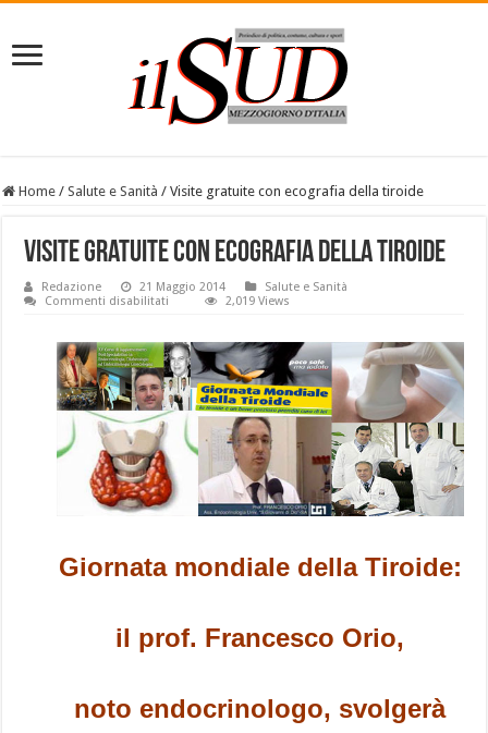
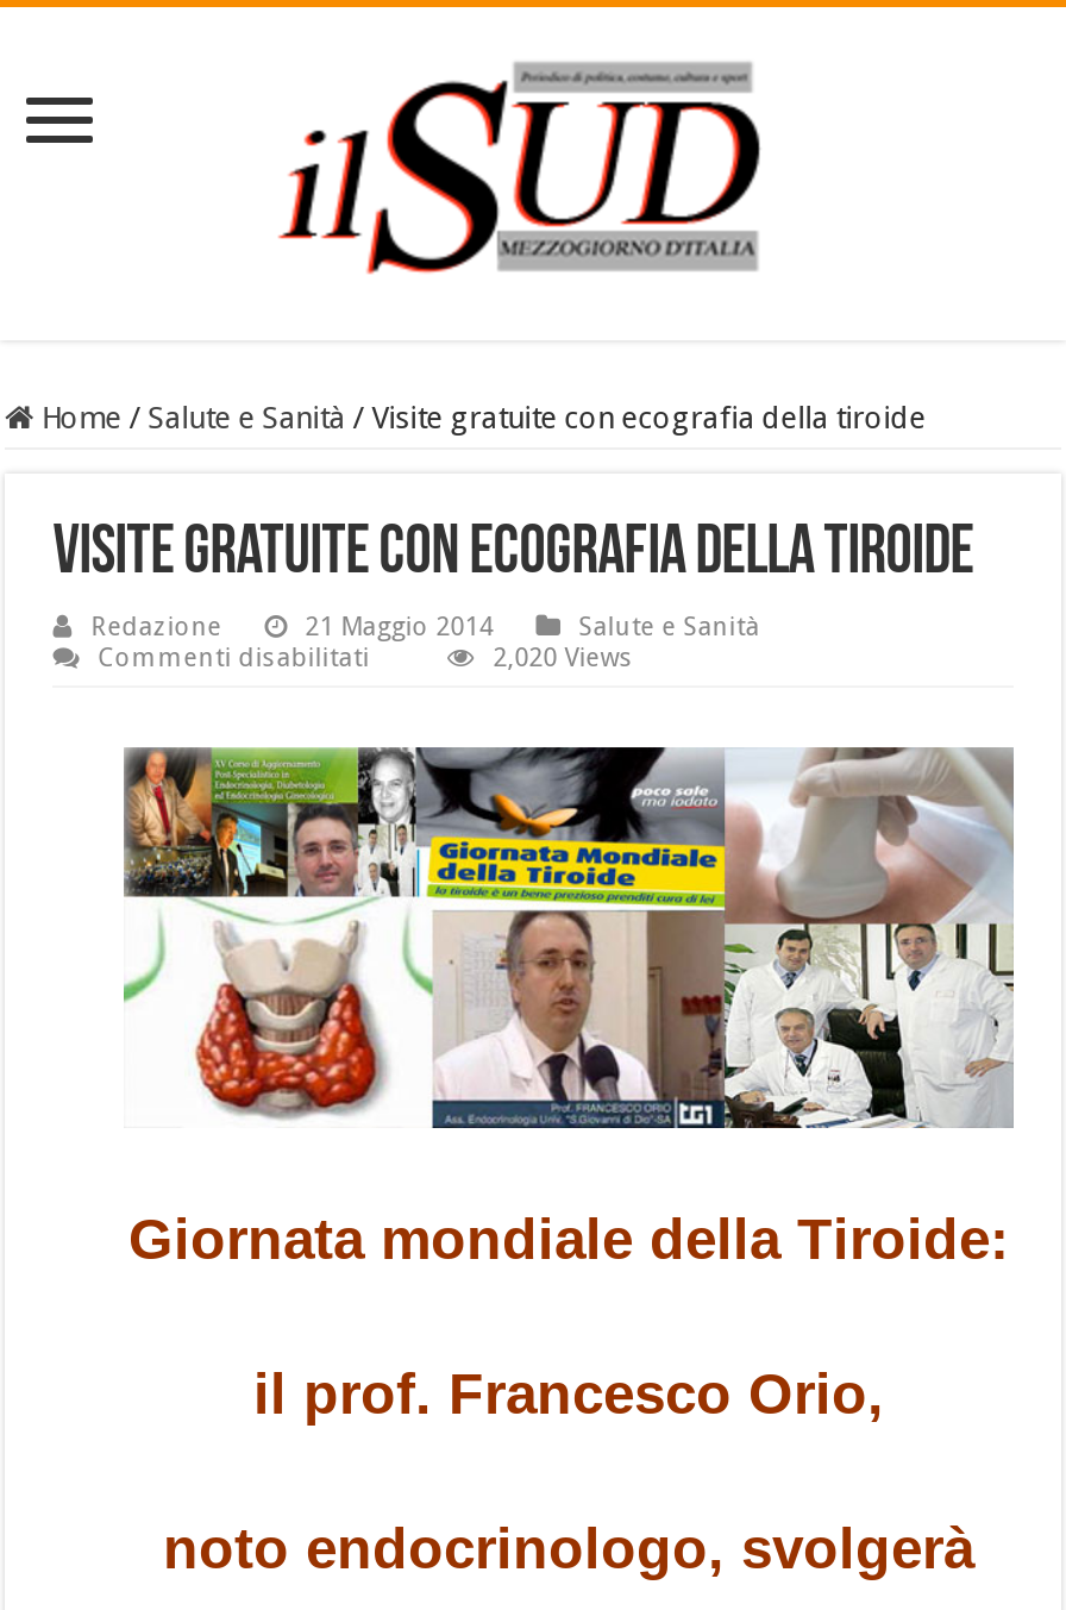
- 2,019 Views
+ 2,020 Views
